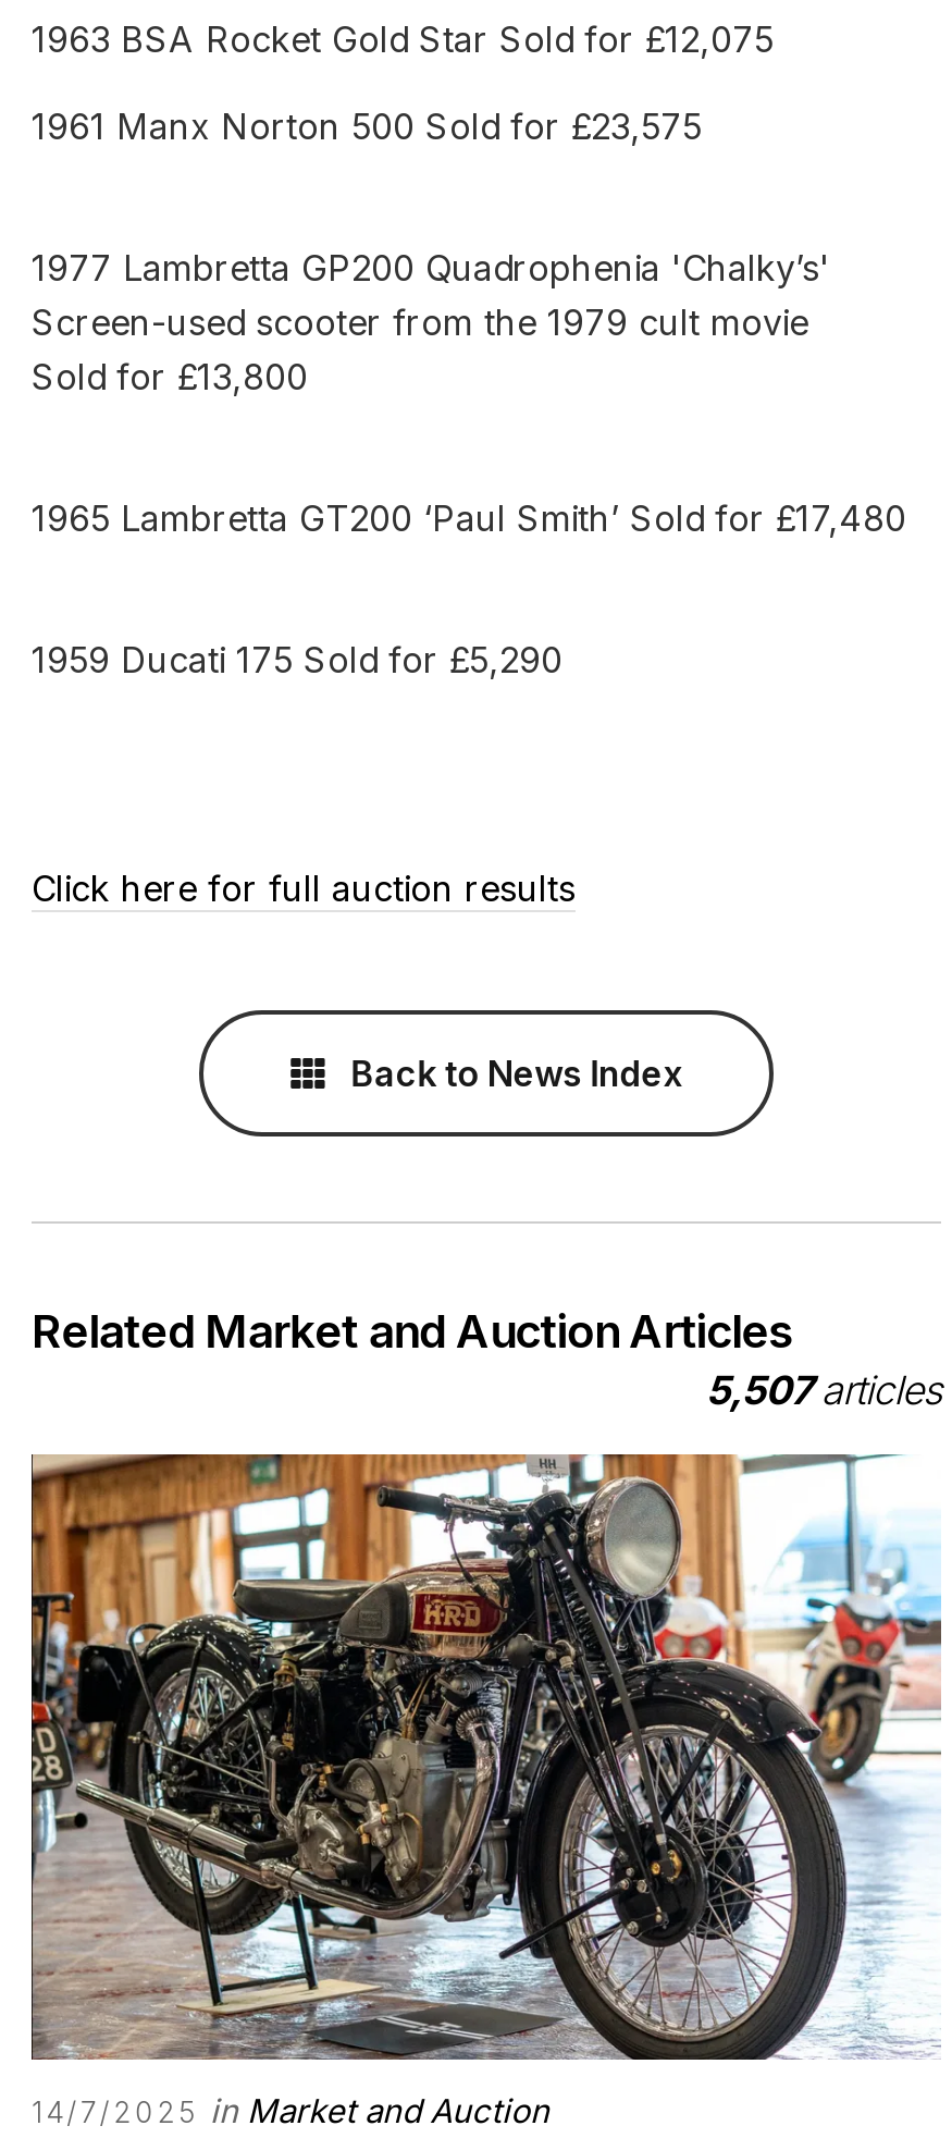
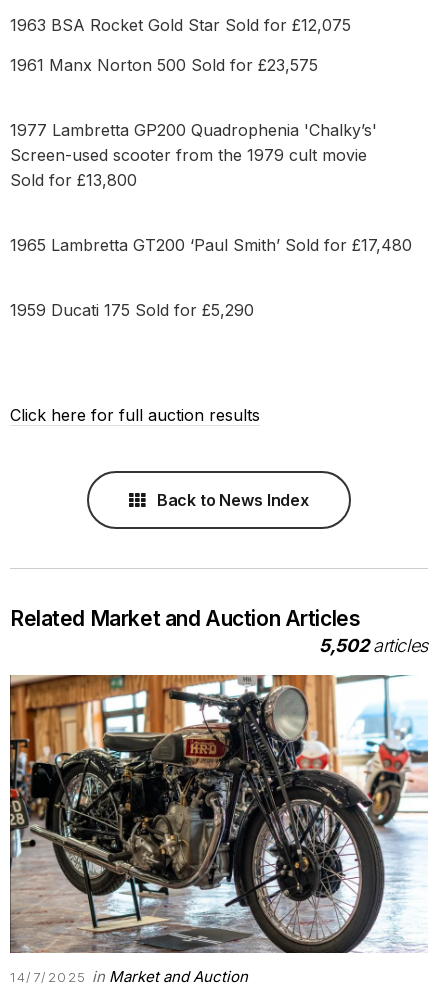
- 5,507articles
+ 5,502articles
